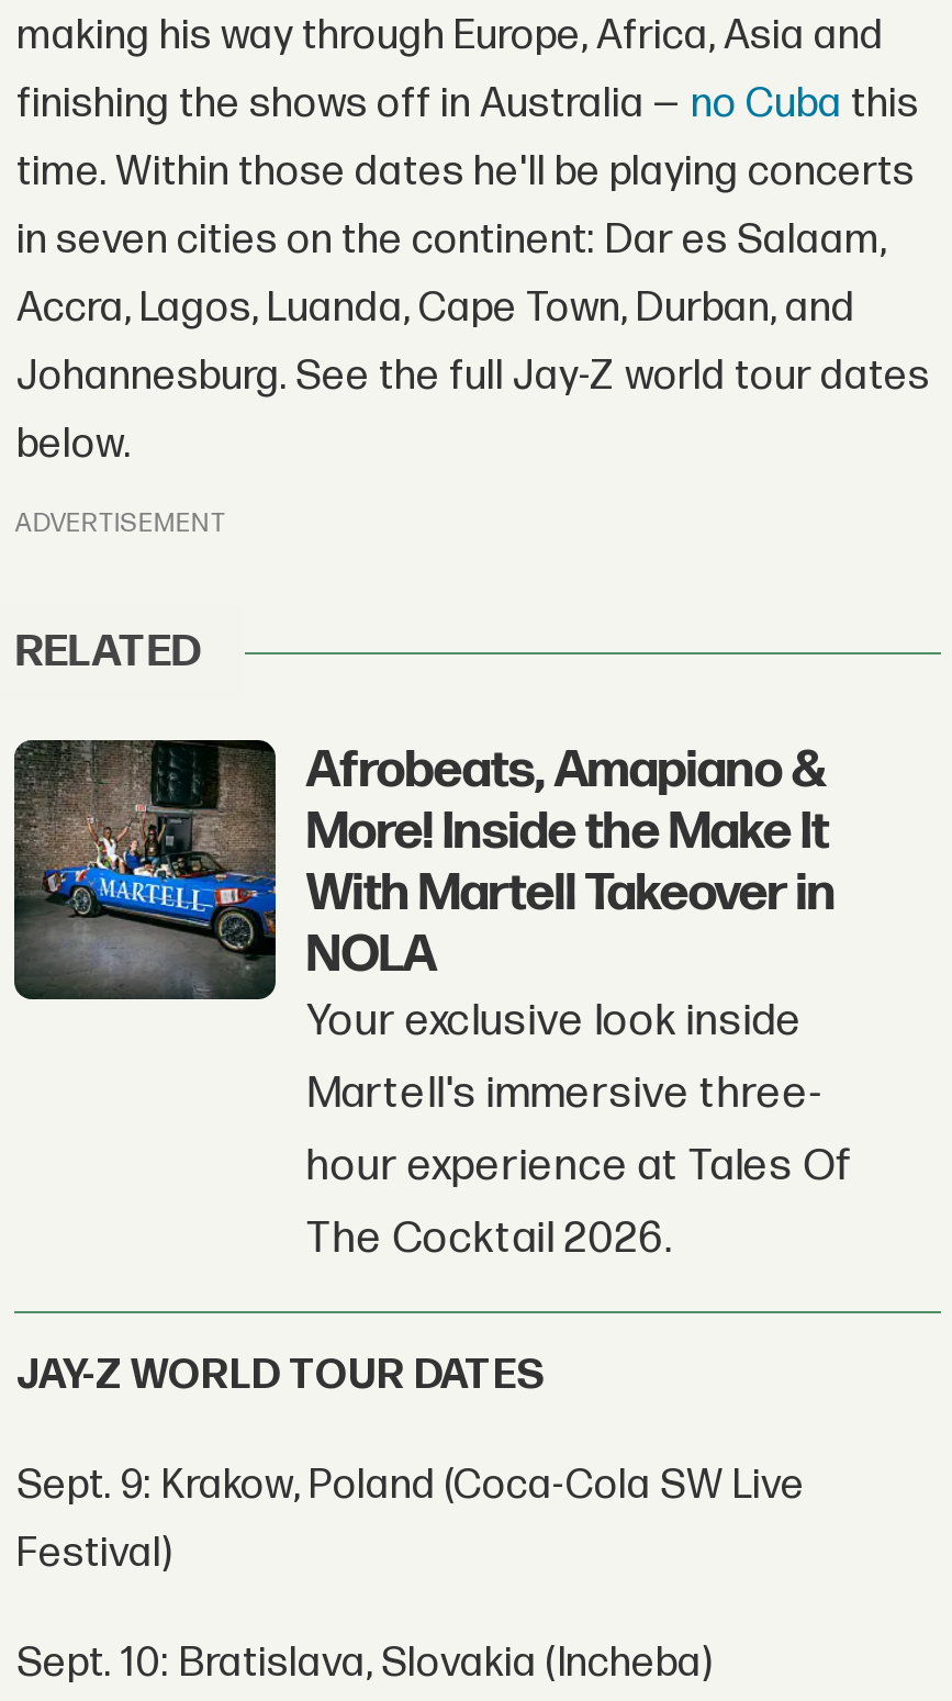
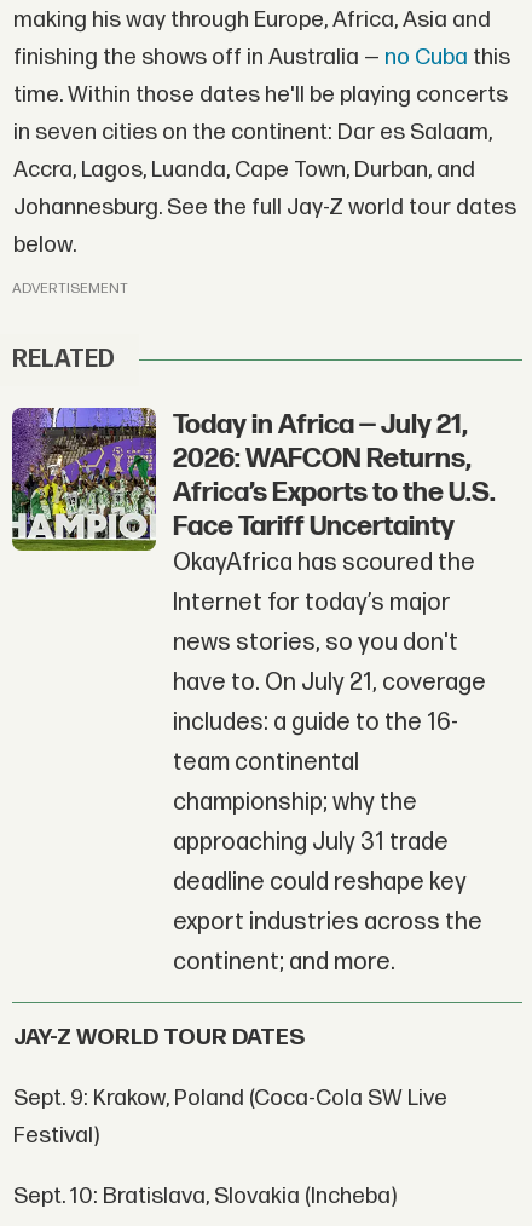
- [image]
- Afrobeats, Amapiano &
- More! Inside the Make It
- With Martell Takeover in
- NOLA
- Your exclusive look inside
- Martell's immersive three-
- hour experience at Tales Of
- The Cocktail 2026.
+ [image]
+ Today in Africa — July 21,
+ 2026: WAFCON Returns,
+ Africa’s Exports to the U.S.
+ Face Tariff Uncertainty
+ OkayAfrica has scoured the
+ Internet for today’s major
+ news stories, so you don't
+ have to. On July 21, coverage
+ includes: a guide to the 16-
+ team continental
+ championship; why the
+ approaching July 31 trade
+ deadline could reshape key
+ export industries across the
+ continent; and more.
